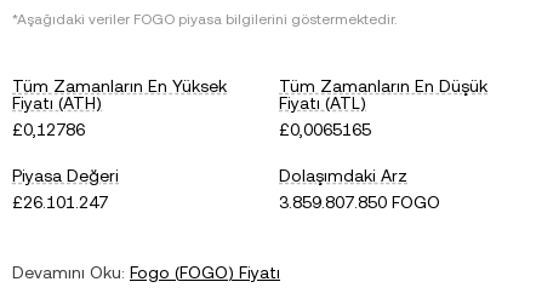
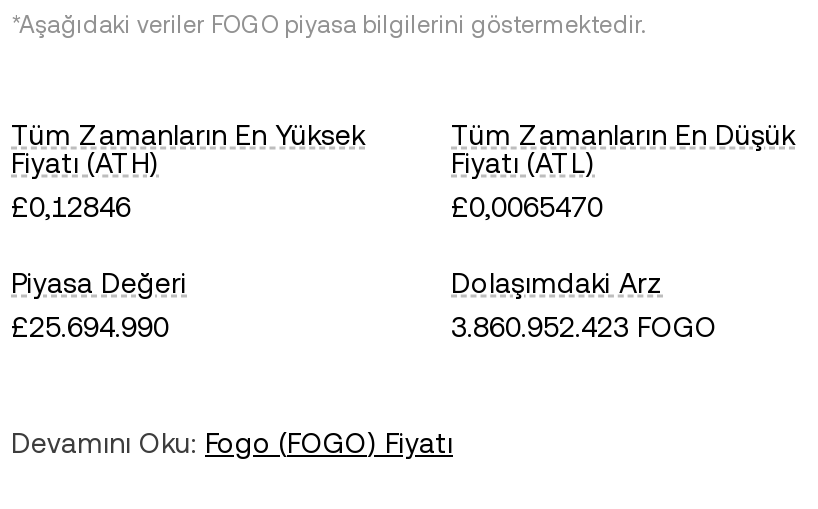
- £0,12786
+ £0,12846

- £0,0065165
+ £0,0065470

- £26.101.247
+ £25.694.990

- 3.859.807.850 FOGO
+ 3.860.952.423 FOGO
